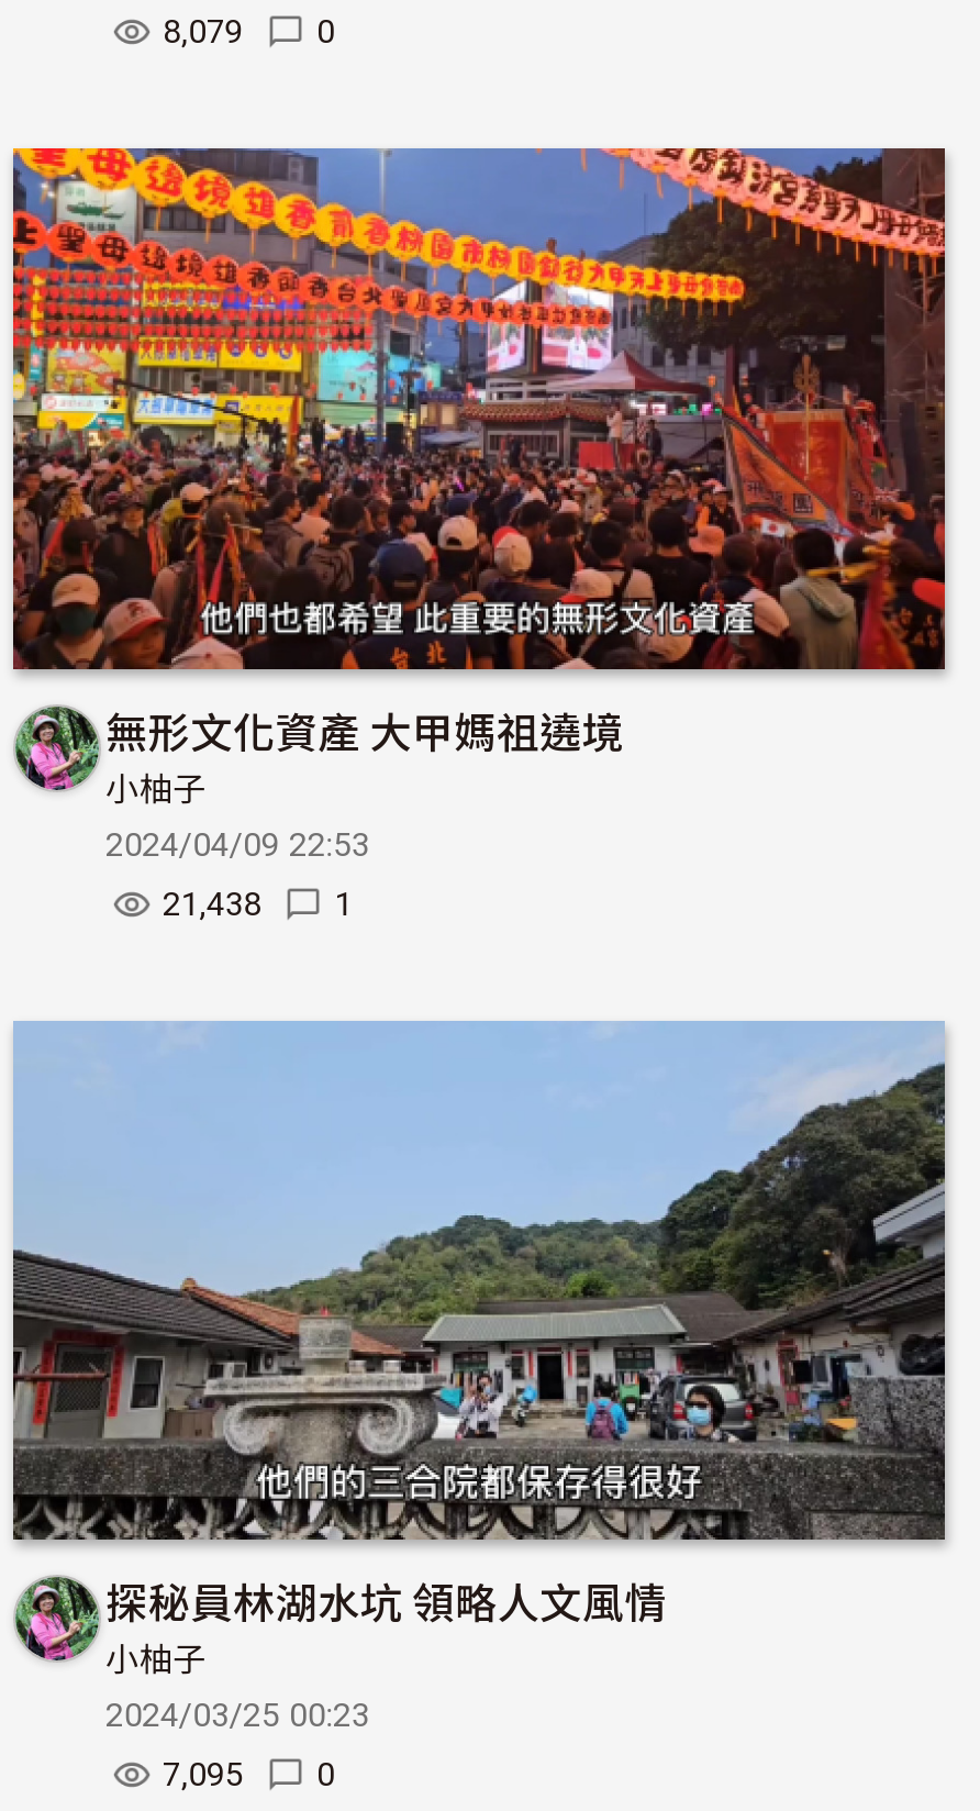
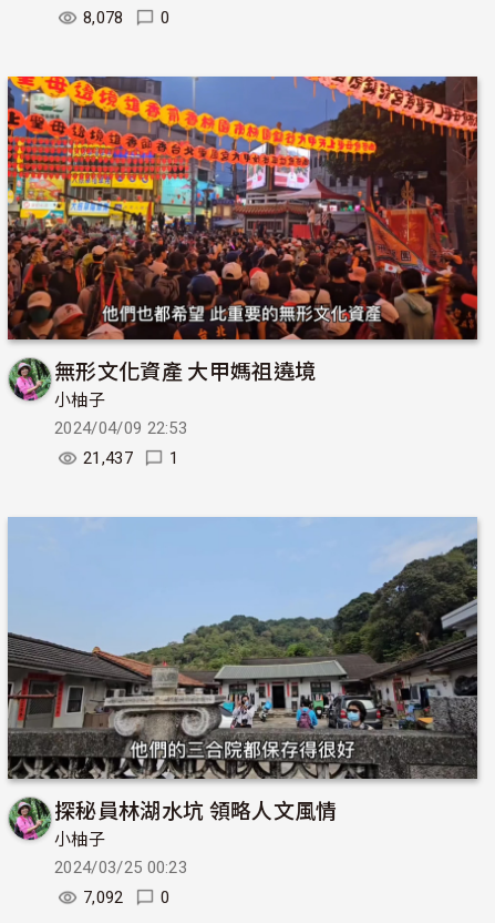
- 8,079 0
+ 8,078 0

- 21,438 1
+ 21,437 1

- 7,095 0
+ 7,092 0
